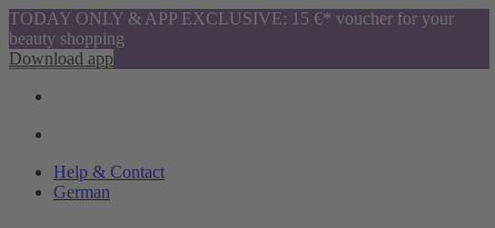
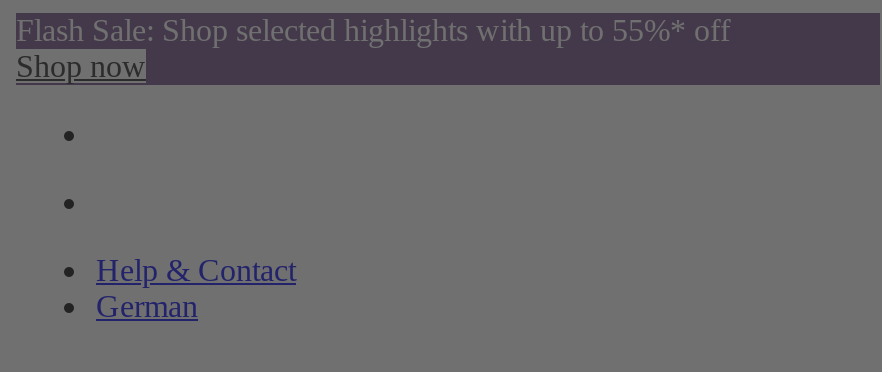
- TODAY ONLY & APP EXCLUSIVE: 15 €* voucher for your
- beauty shopping
- Download app
+ Flash Sale: Shop selected highlights with up to 55%* off
+ Shop now
